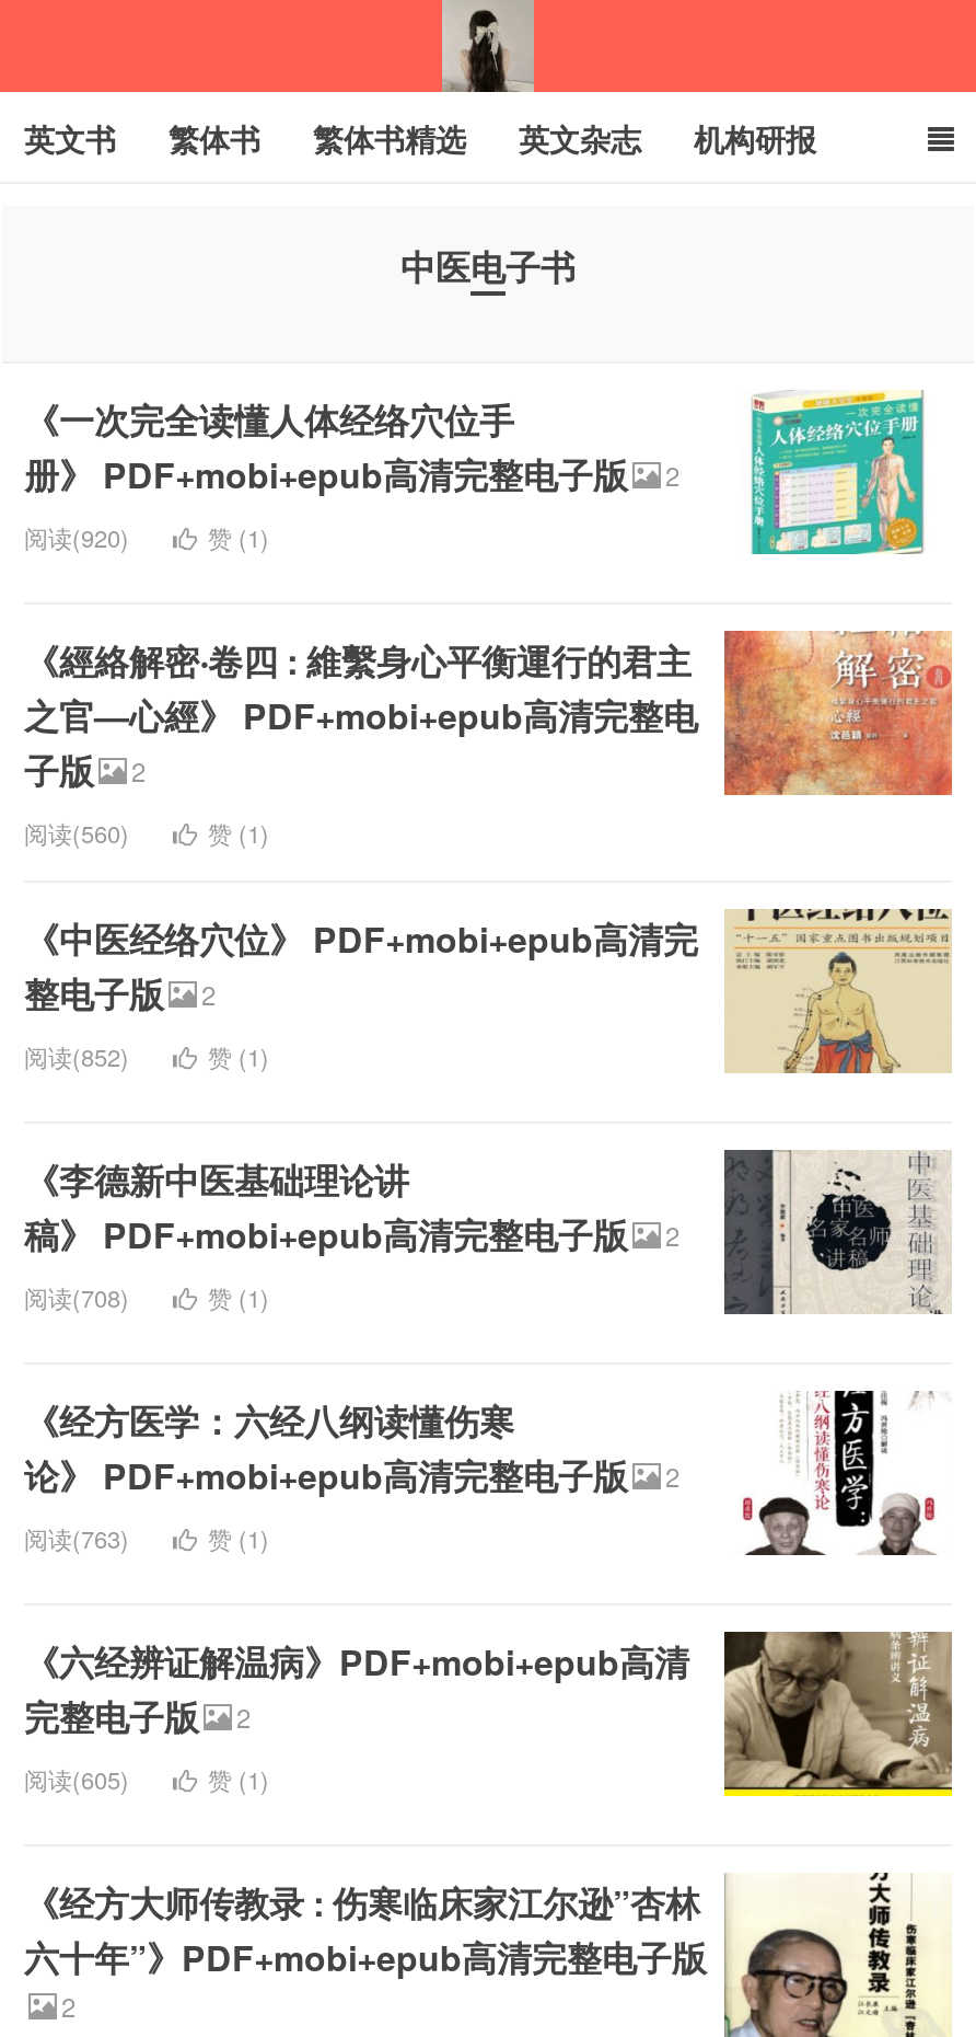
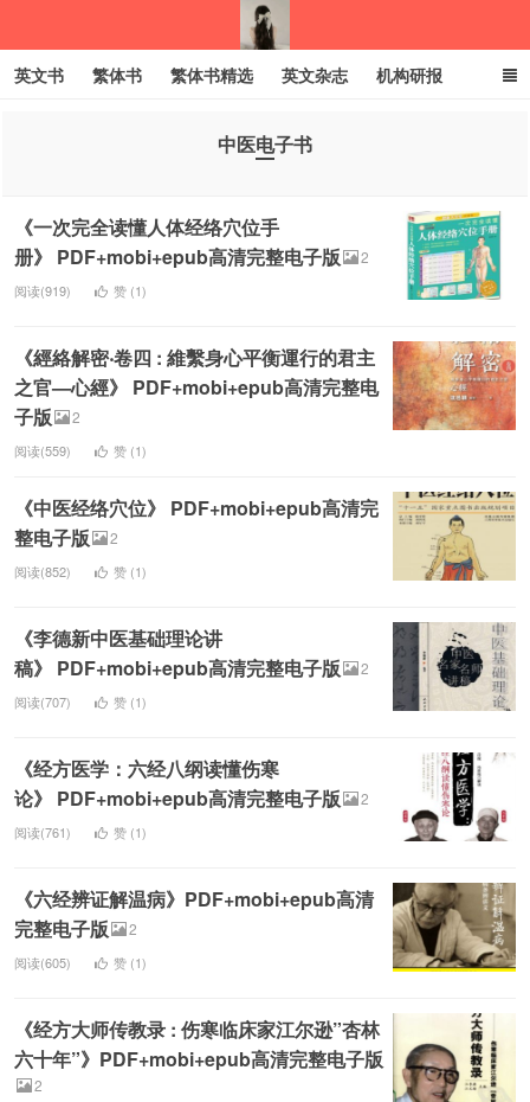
- 阅读(920)
+ 阅读(919)

- 阅读(560)
+ 阅读(559)

- 阅读(708)
+ 阅读(707)

- 阅读(763)
+ 阅读(761)
